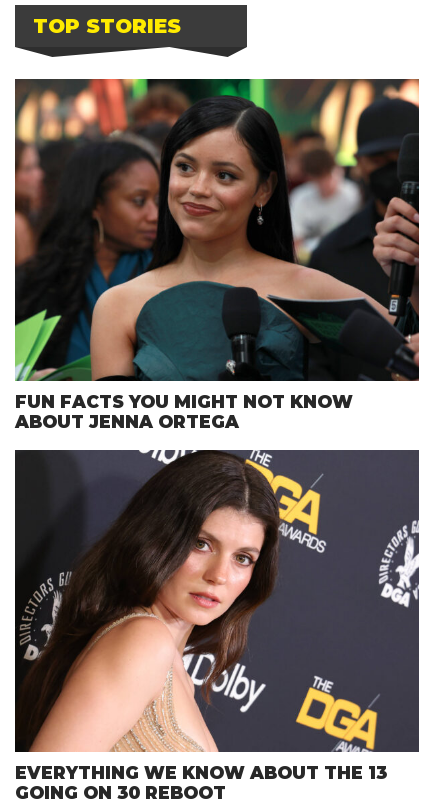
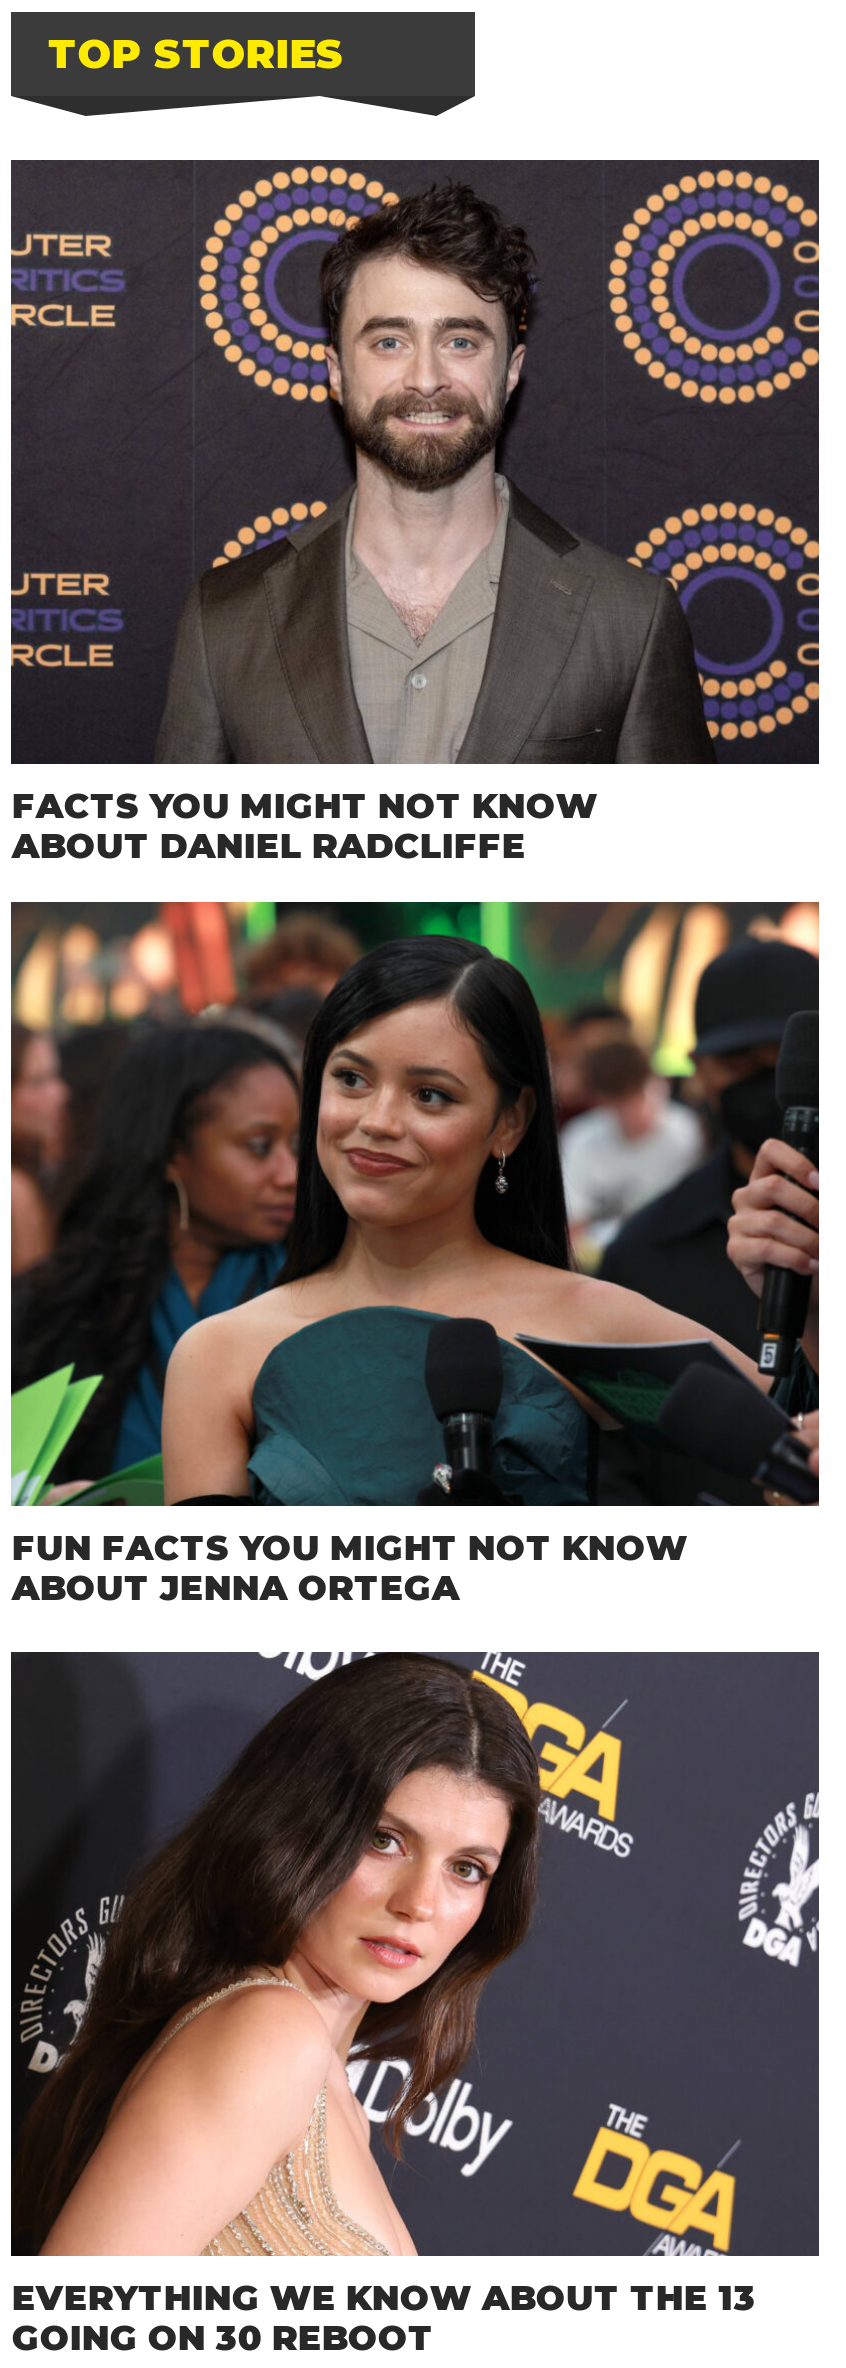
+ [image]
+ FACTS YOU MIGHT NOT KNOW
+ ABOUT DANIEL RADCLIFFE
